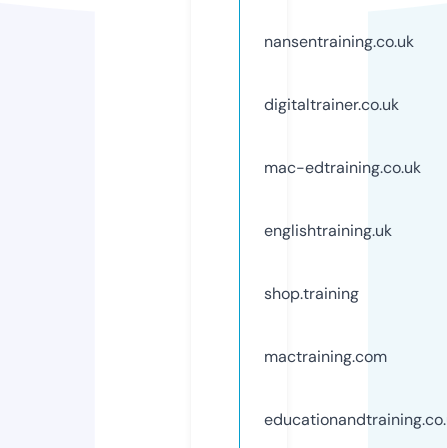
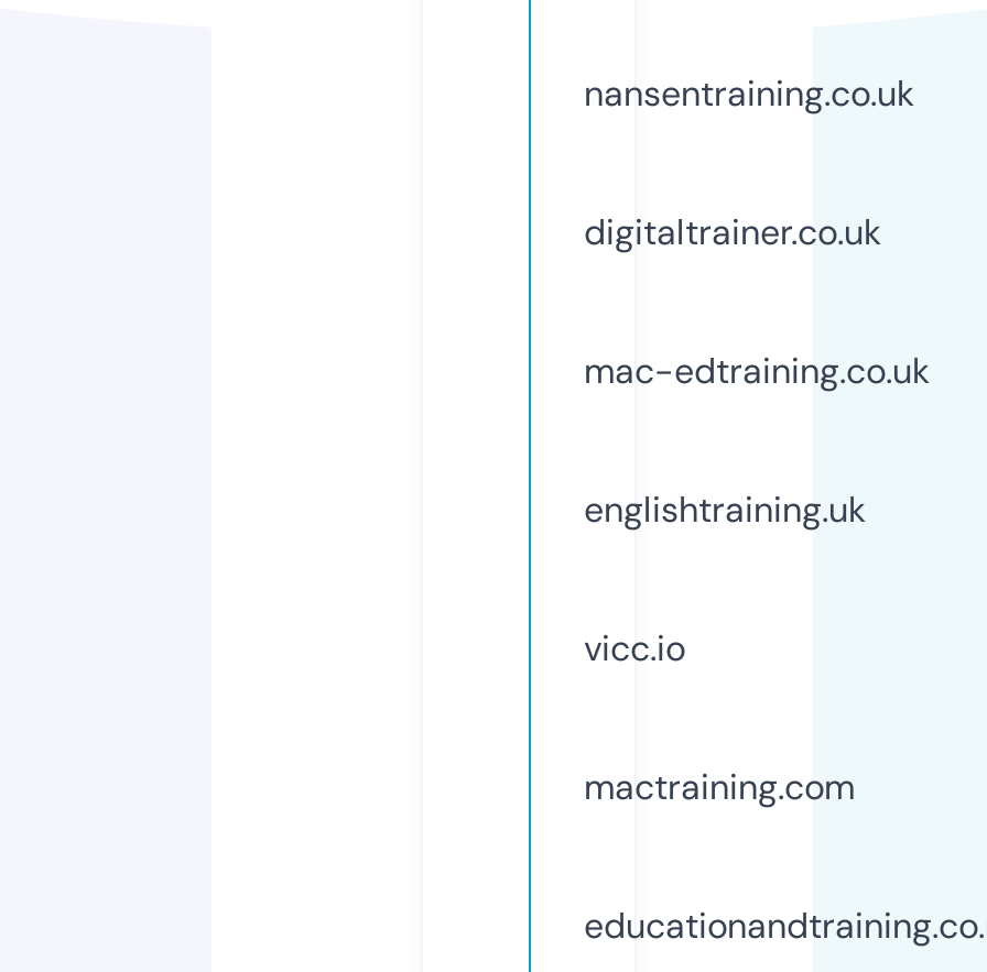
- shop.training
+ vicc.io
